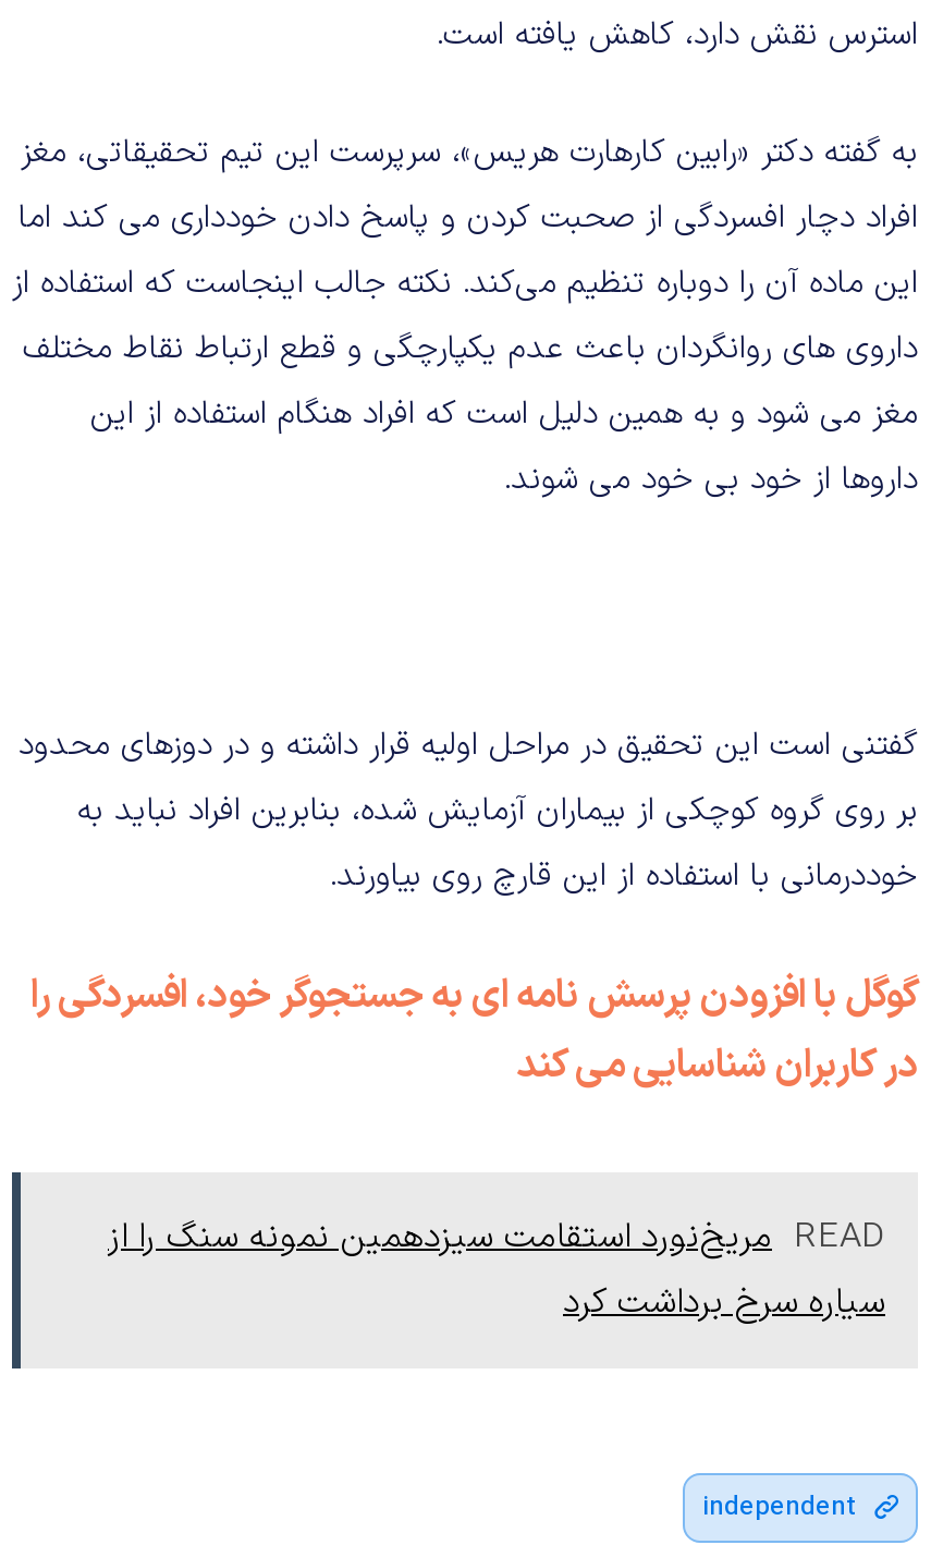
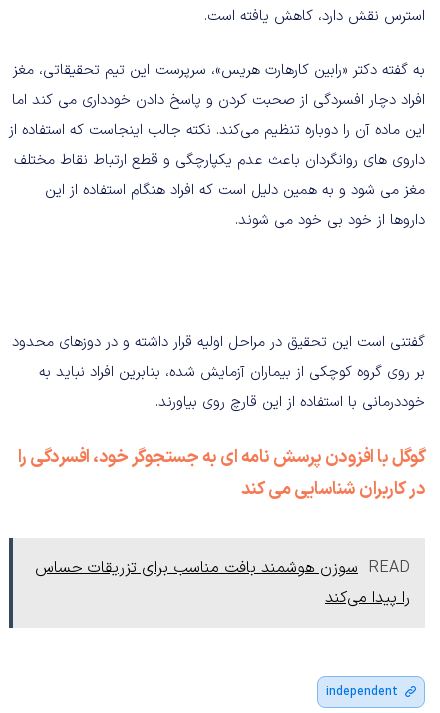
- READ مریخ‌نورد استقامت سیزدهمین نمونه سنگ را از
- سیاره سرخ برداشت کرد
+ READ سوزن هوشمند بافت مناسب برای تزریقات حساس
+ را پیدا می‌کند
